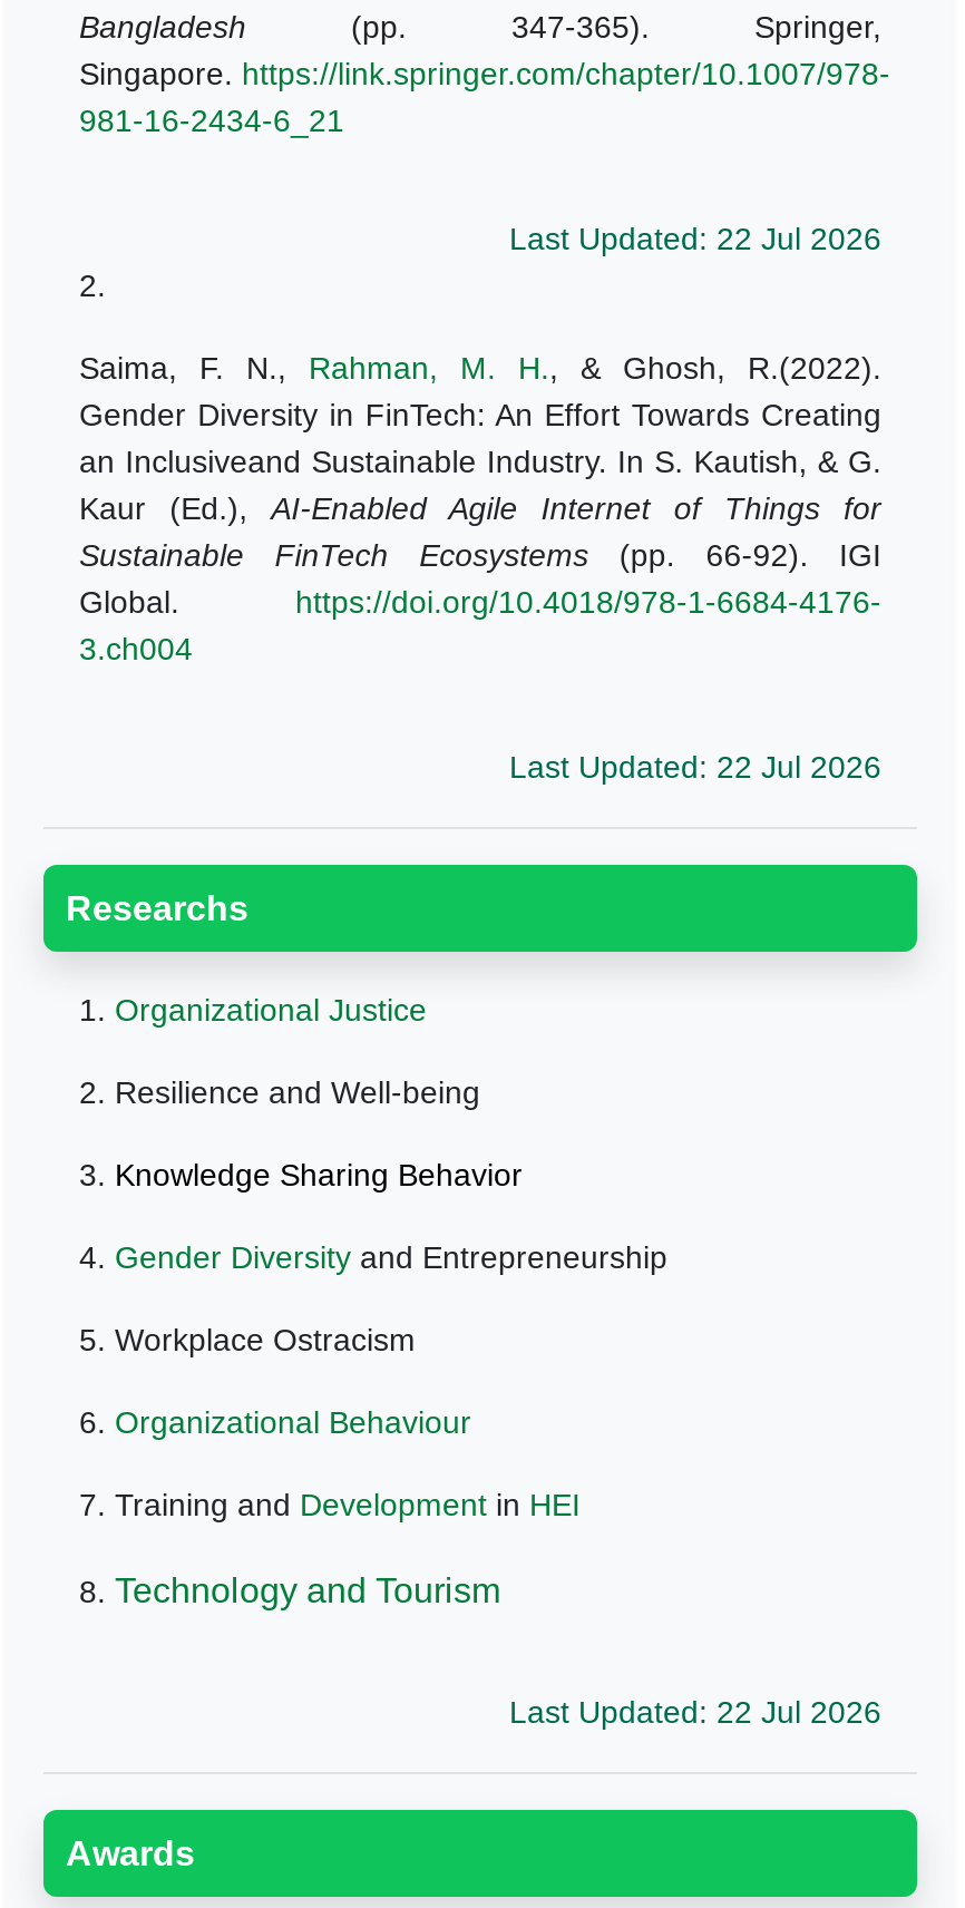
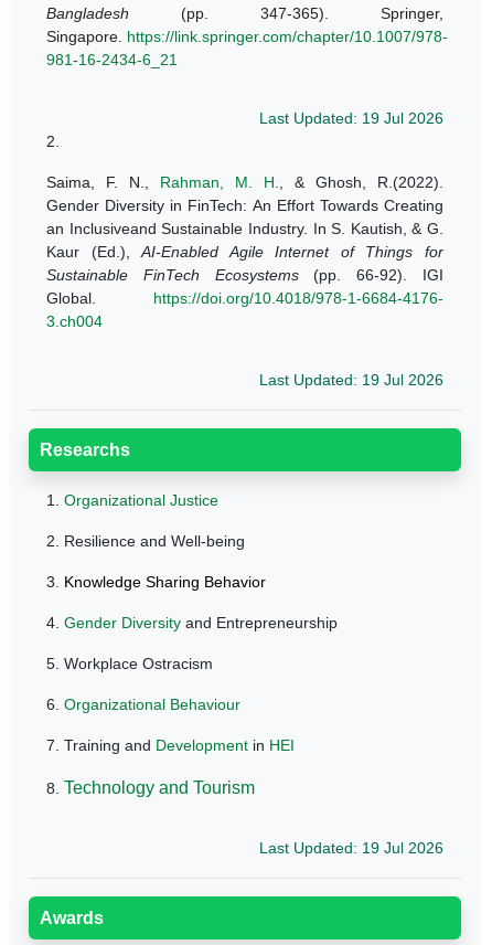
- Last Updated: 22 Jul 2026
+ Last Updated: 19 Jul 2026

- Last Updated: 22 Jul 2026
+ Last Updated: 19 Jul 2026

- Last Updated: 22 Jul 2026
+ Last Updated: 19 Jul 2026
